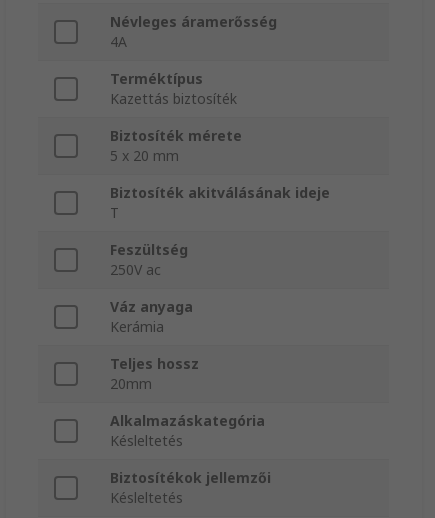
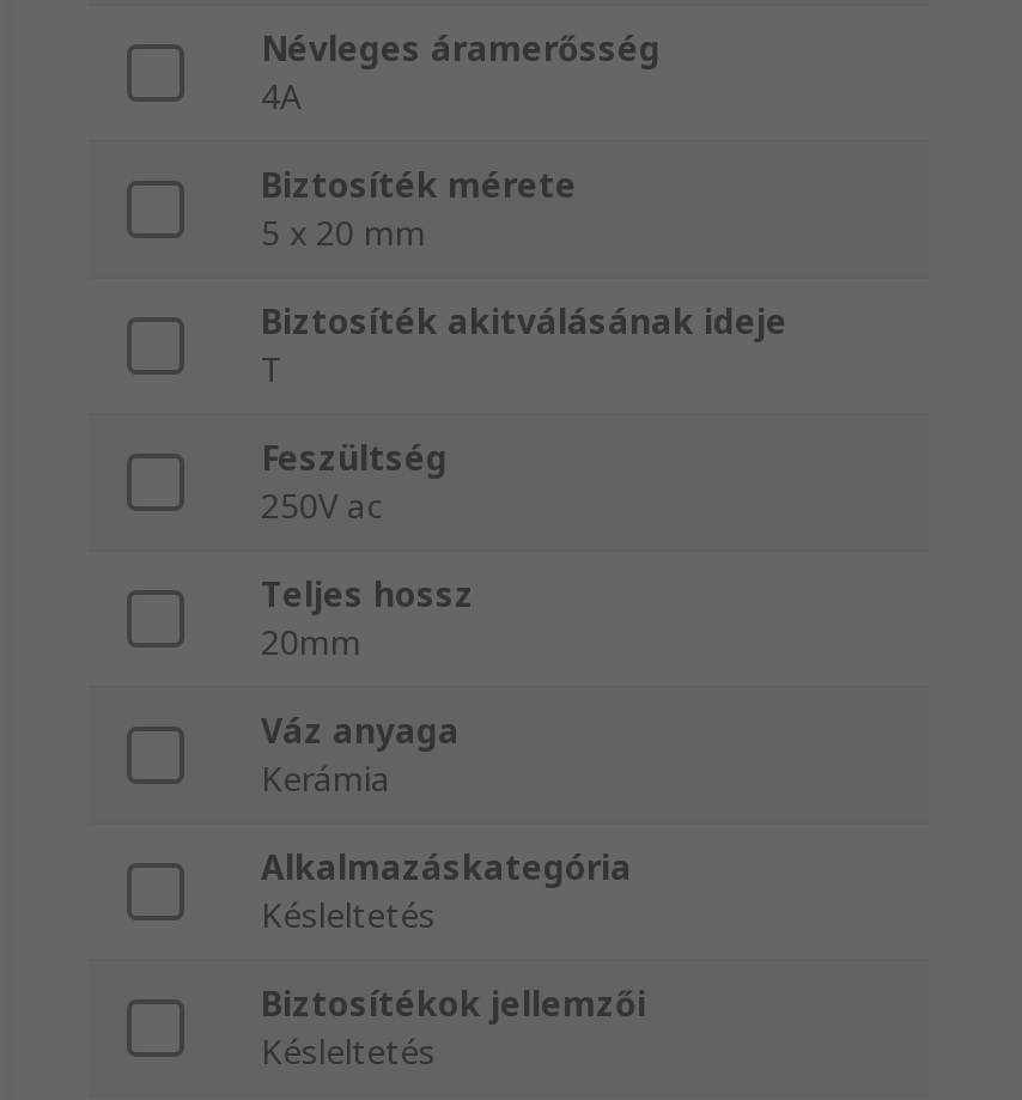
- Terméktípus
- Kazettás biztosíték

moved up: Teljes hossz | 20mm
